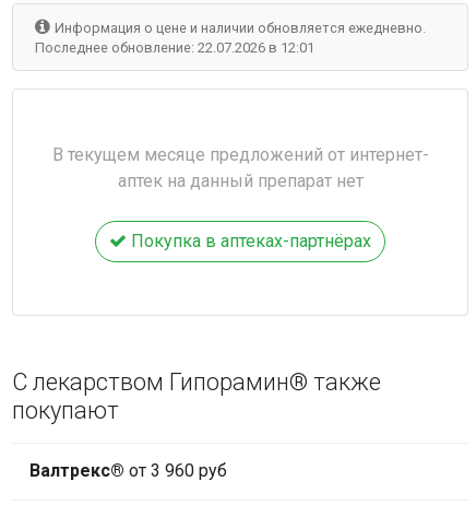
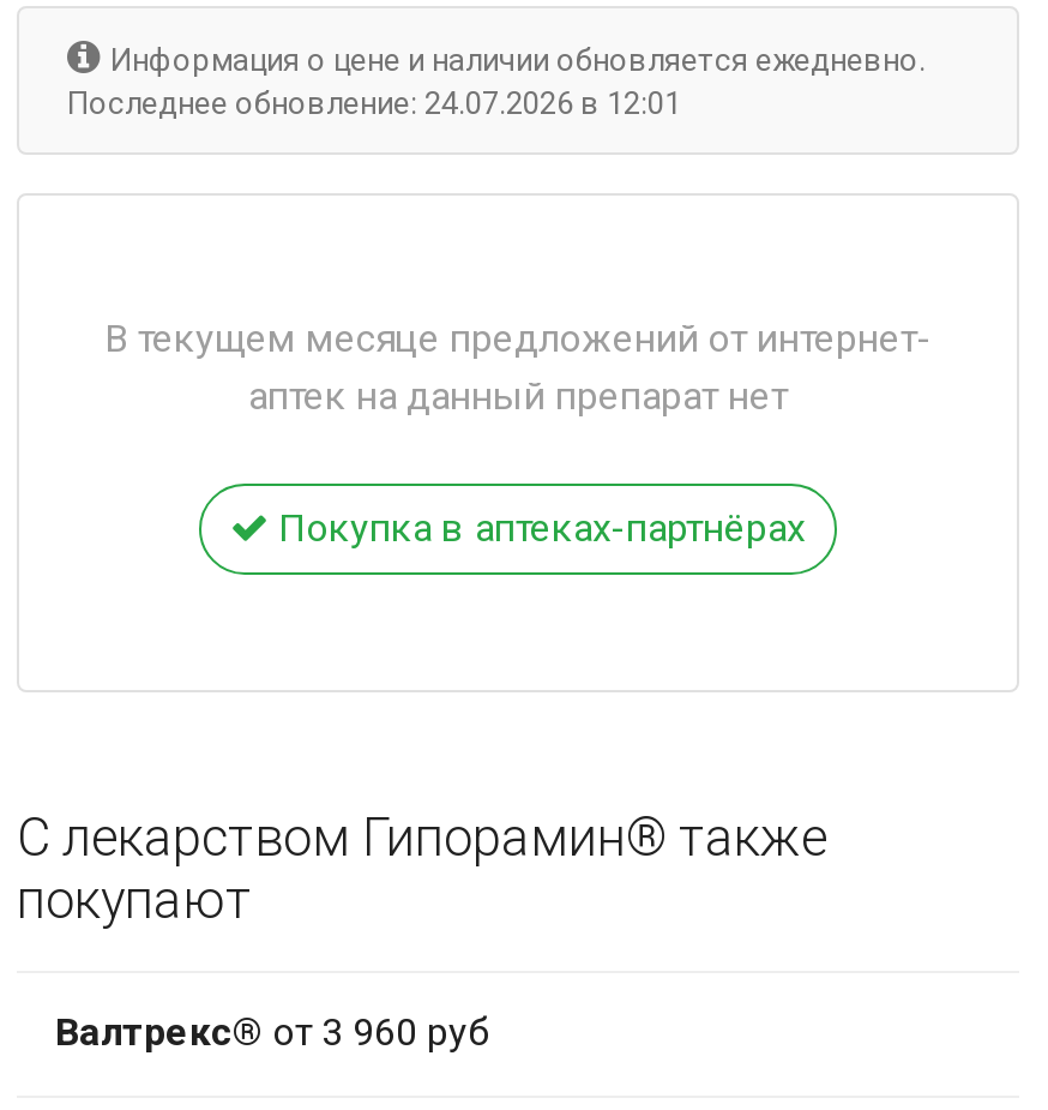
- Последнее обновление: 22.07.2026 в 12:01
+ Последнее обновление: 24.07.2026 в 12:01
